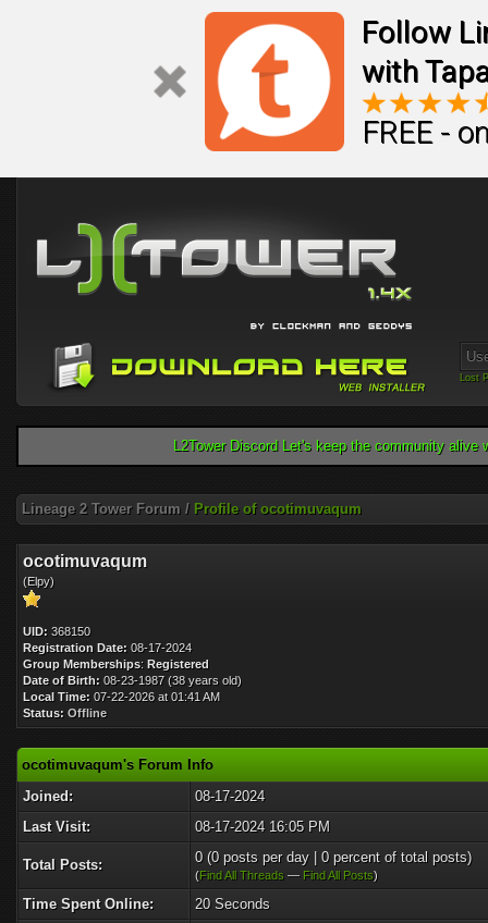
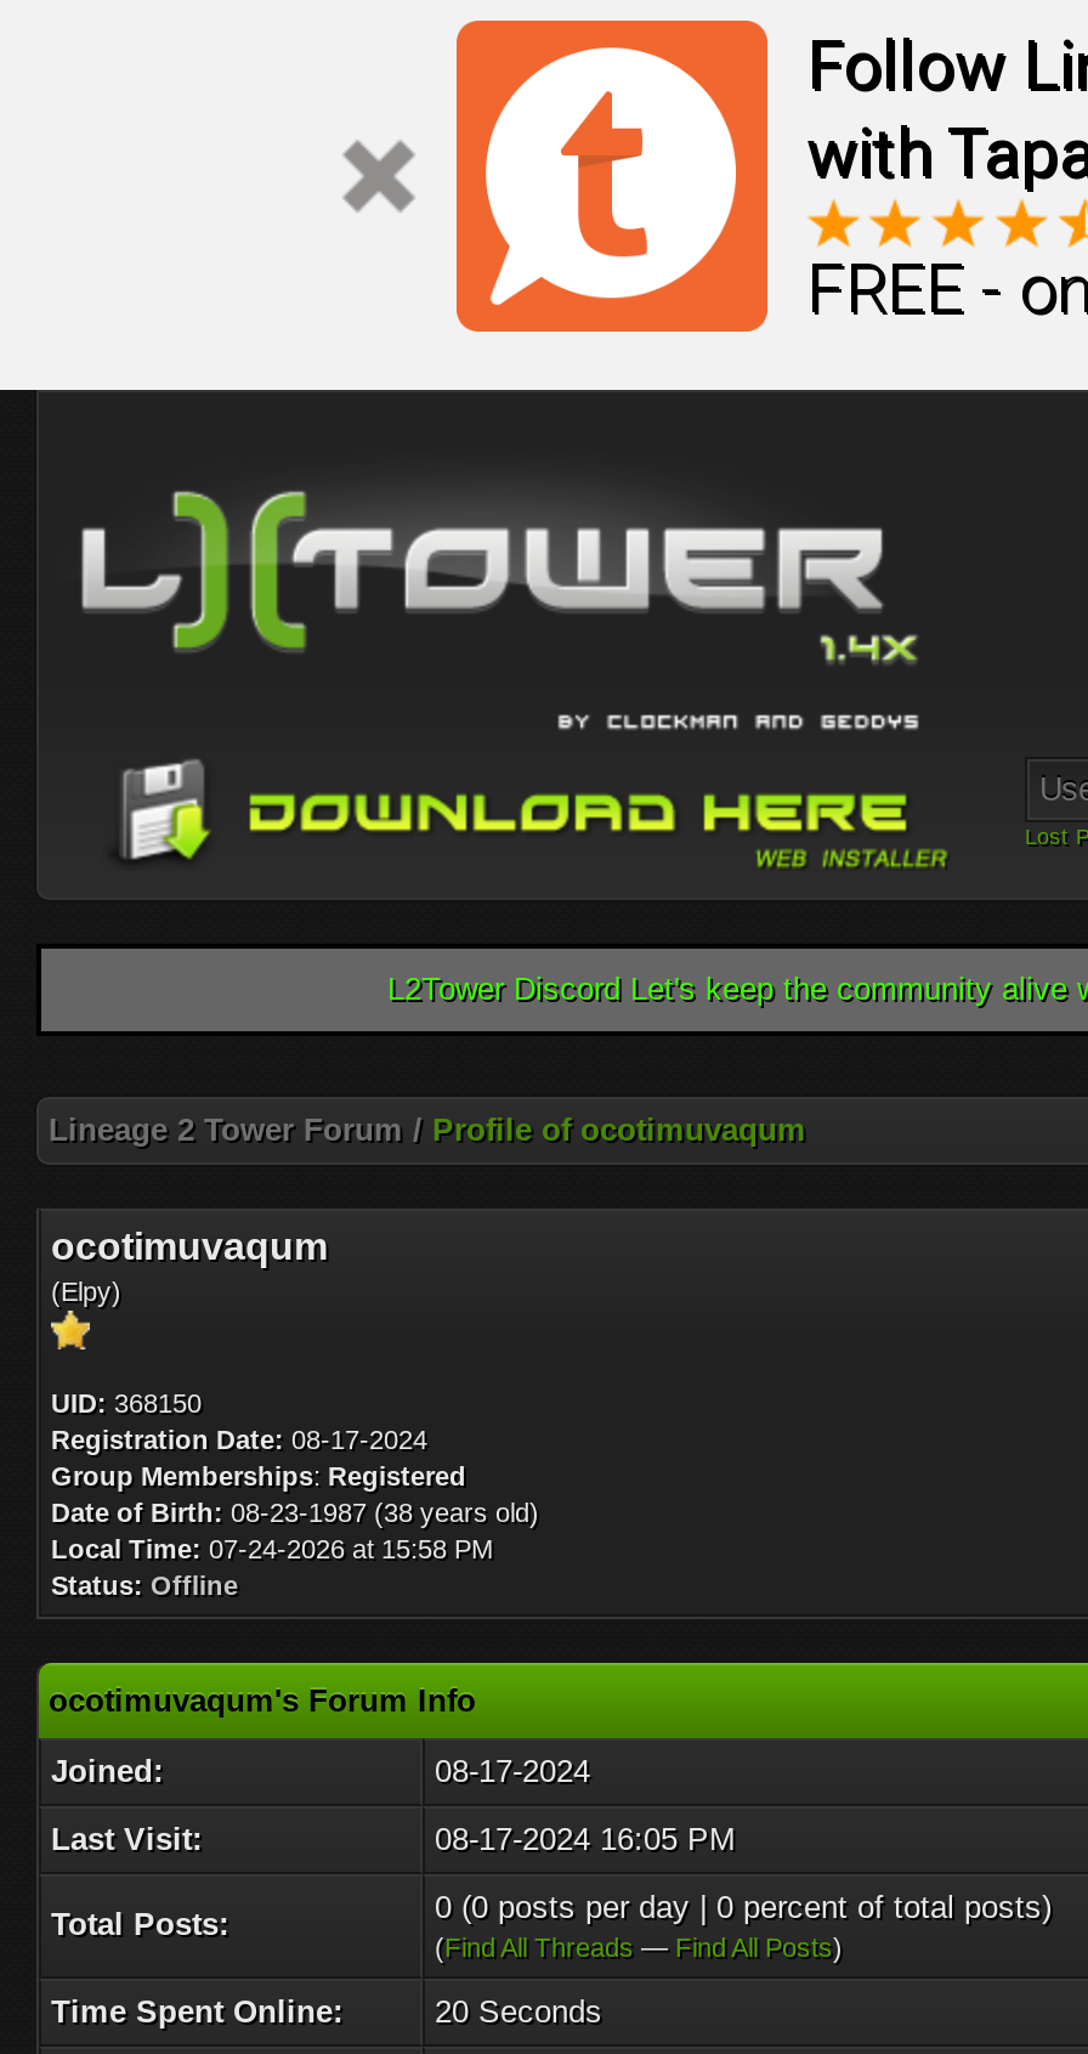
- Local Time: 07-22-2026 at 01:41 AM
+ Local Time: 07-24-2026 at 15:58 PM
